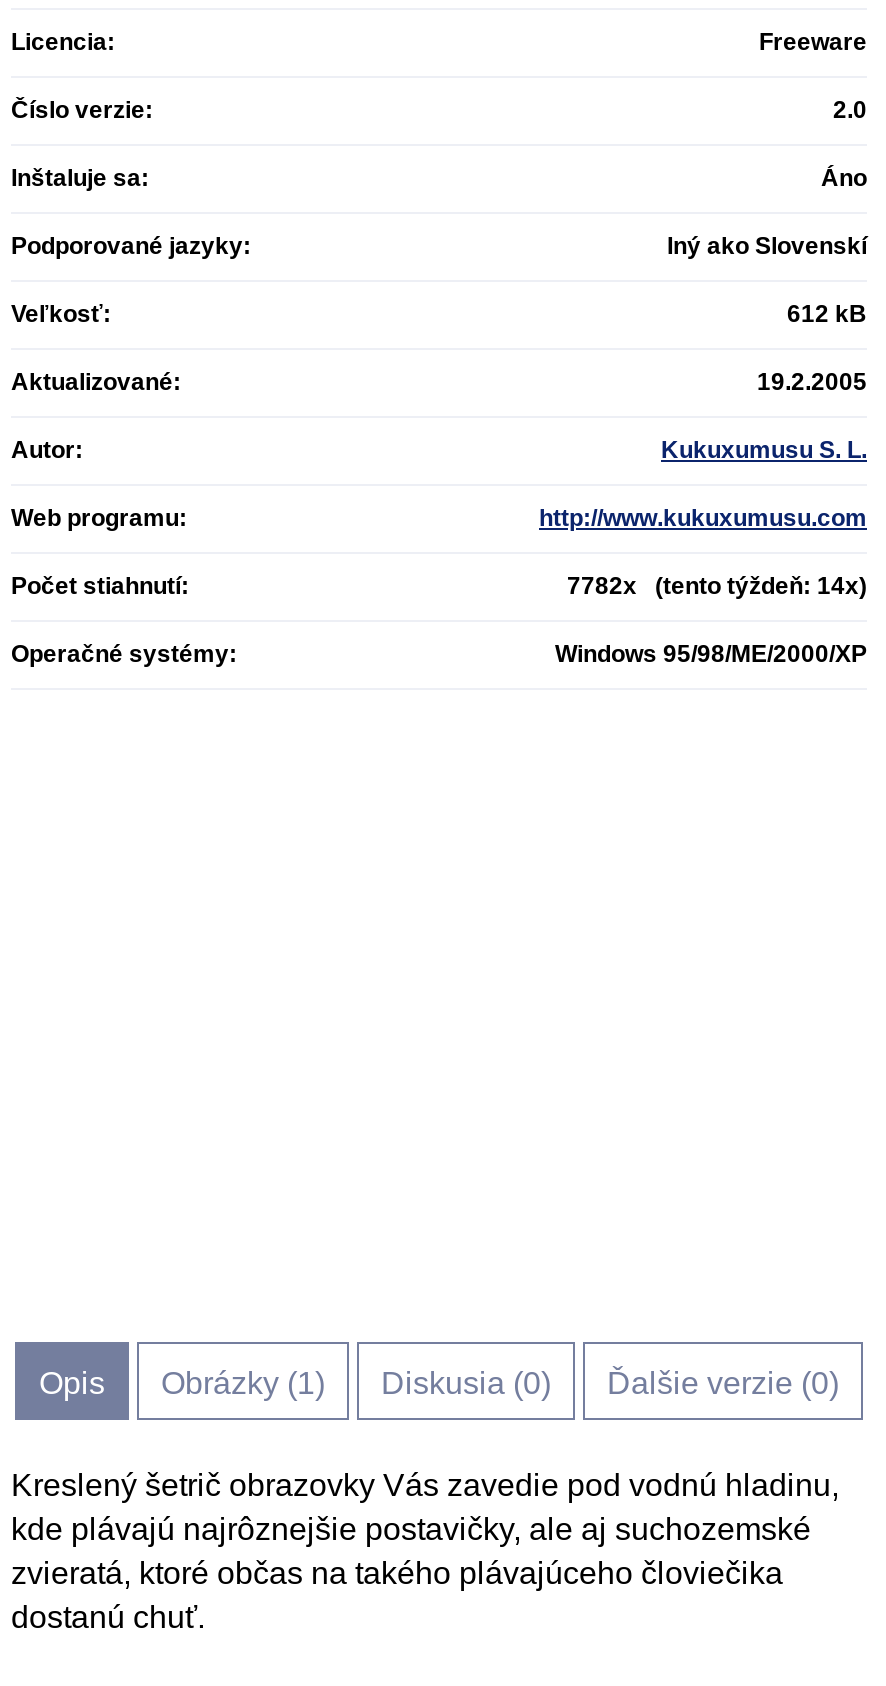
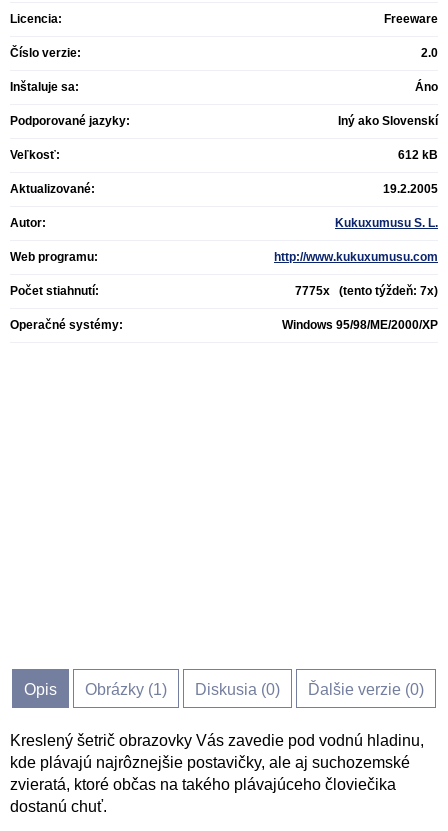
- 7782x (tento týždeň: 14x)
+ 7775x (tento týždeň: 7x)
